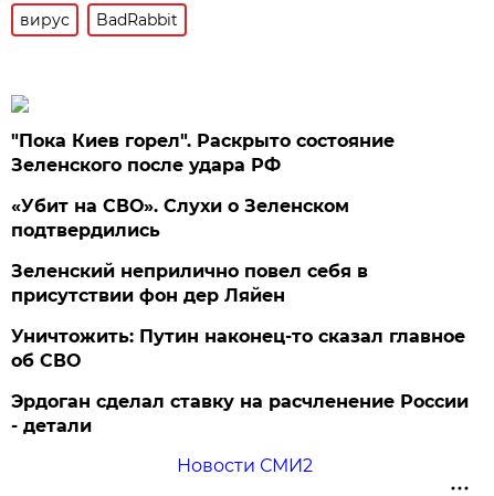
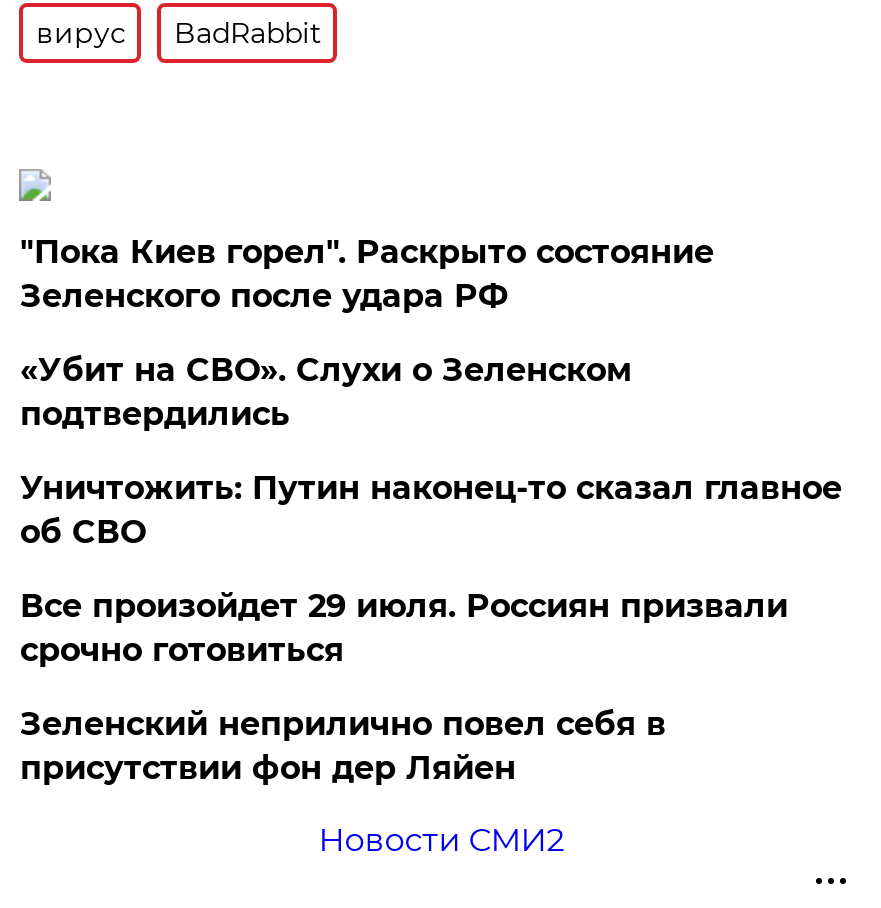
+ Все произойдет 29 июля. Россиян призвали
+ срочно готовиться

moved down: Зеленский неприлично повел cебя в | присутствии фон дер Ляйен

moved up: Уничтожить: Путин наконец-то сказал главное | об СВО

- Эрдоган сделал ставку на расчленение России
- - детали
